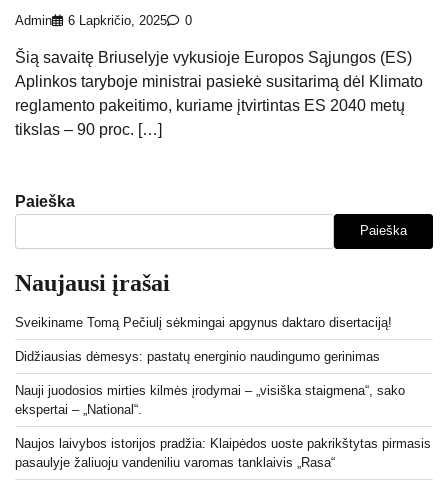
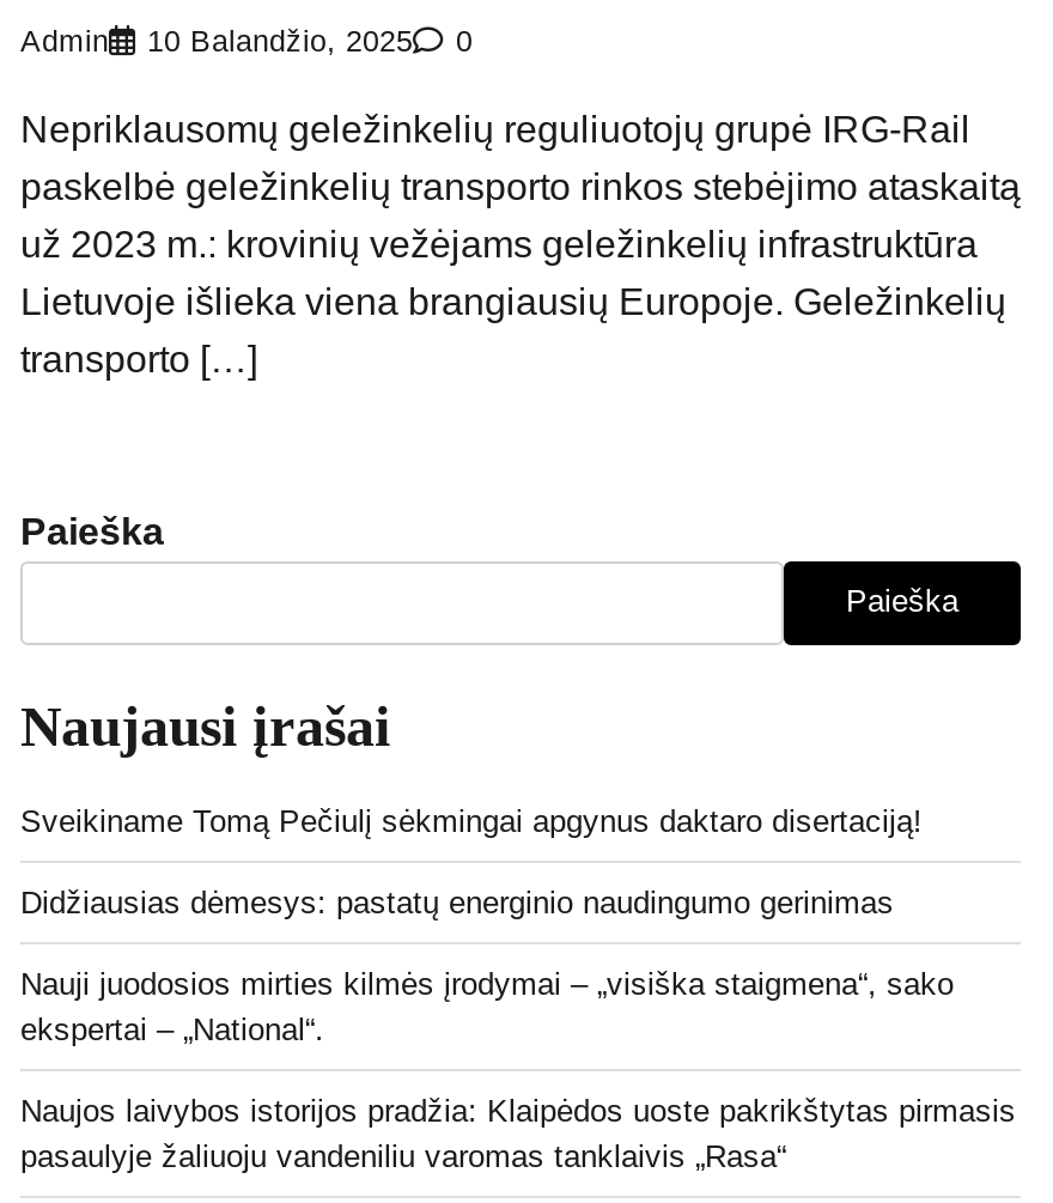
- Admin 6 Lapkričio, 2025 0
+ Admin 10 Balandžio, 2025 0

- Šią savaitę Briuselyje vykusioje Europos Sąjungos (ES)
- Aplinkos taryboje ministrai pasiekė susitarimą dėl Klimato
- reglamento pakeitimo, kuriame įtvirtintas ES 2040 metų
- tikslas – 90 proc. […]
+ Nepriklausomų geležinkelių reguliuotojų grupė IRG-Rail
+ paskelbė geležinkelių transporto rinkos stebėjimo ataskaitą
+ už 2023 m.: krovinių vežėjams geležinkelių infrastruktūra
+ Lietuvoje išlieka viena brangiausių Europoje. Geležinkelių
+ transporto […]
